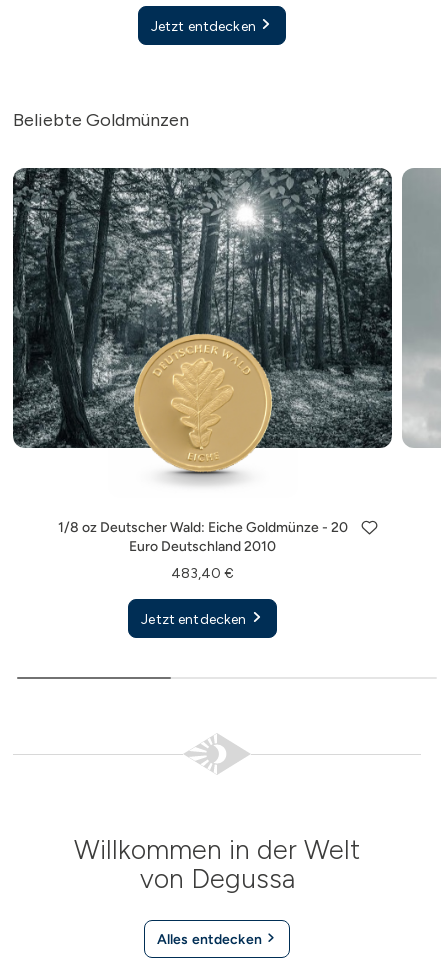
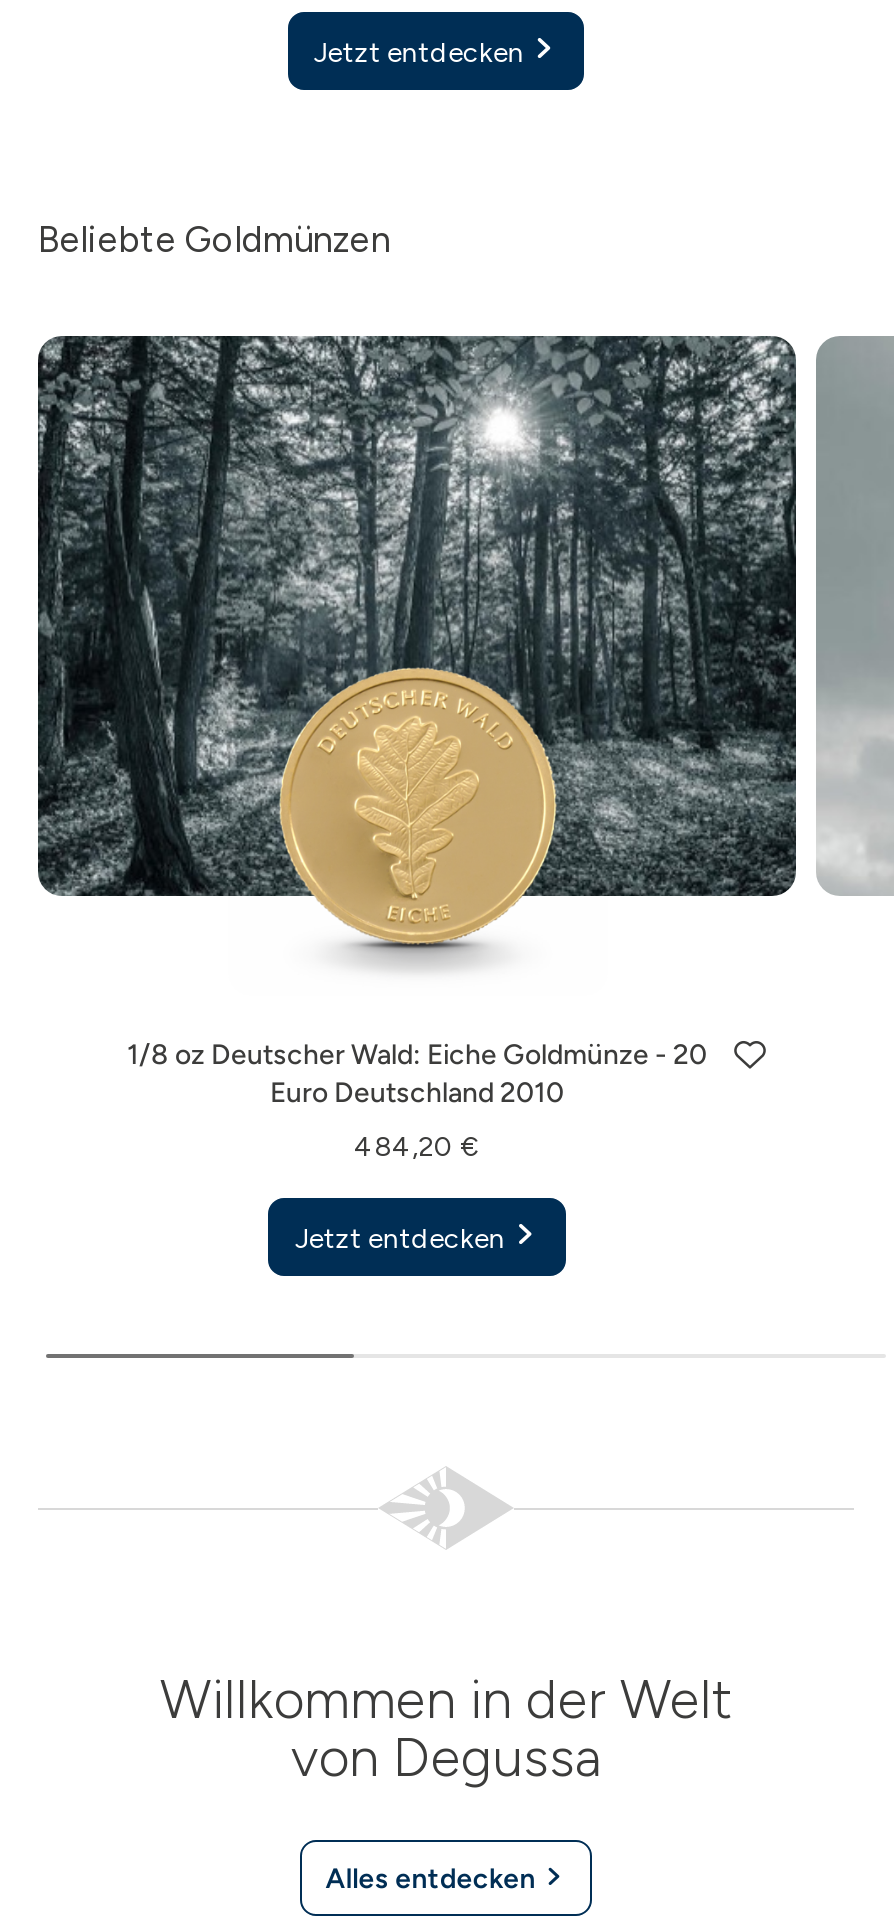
- 483,40 €
+ 484,20 €
